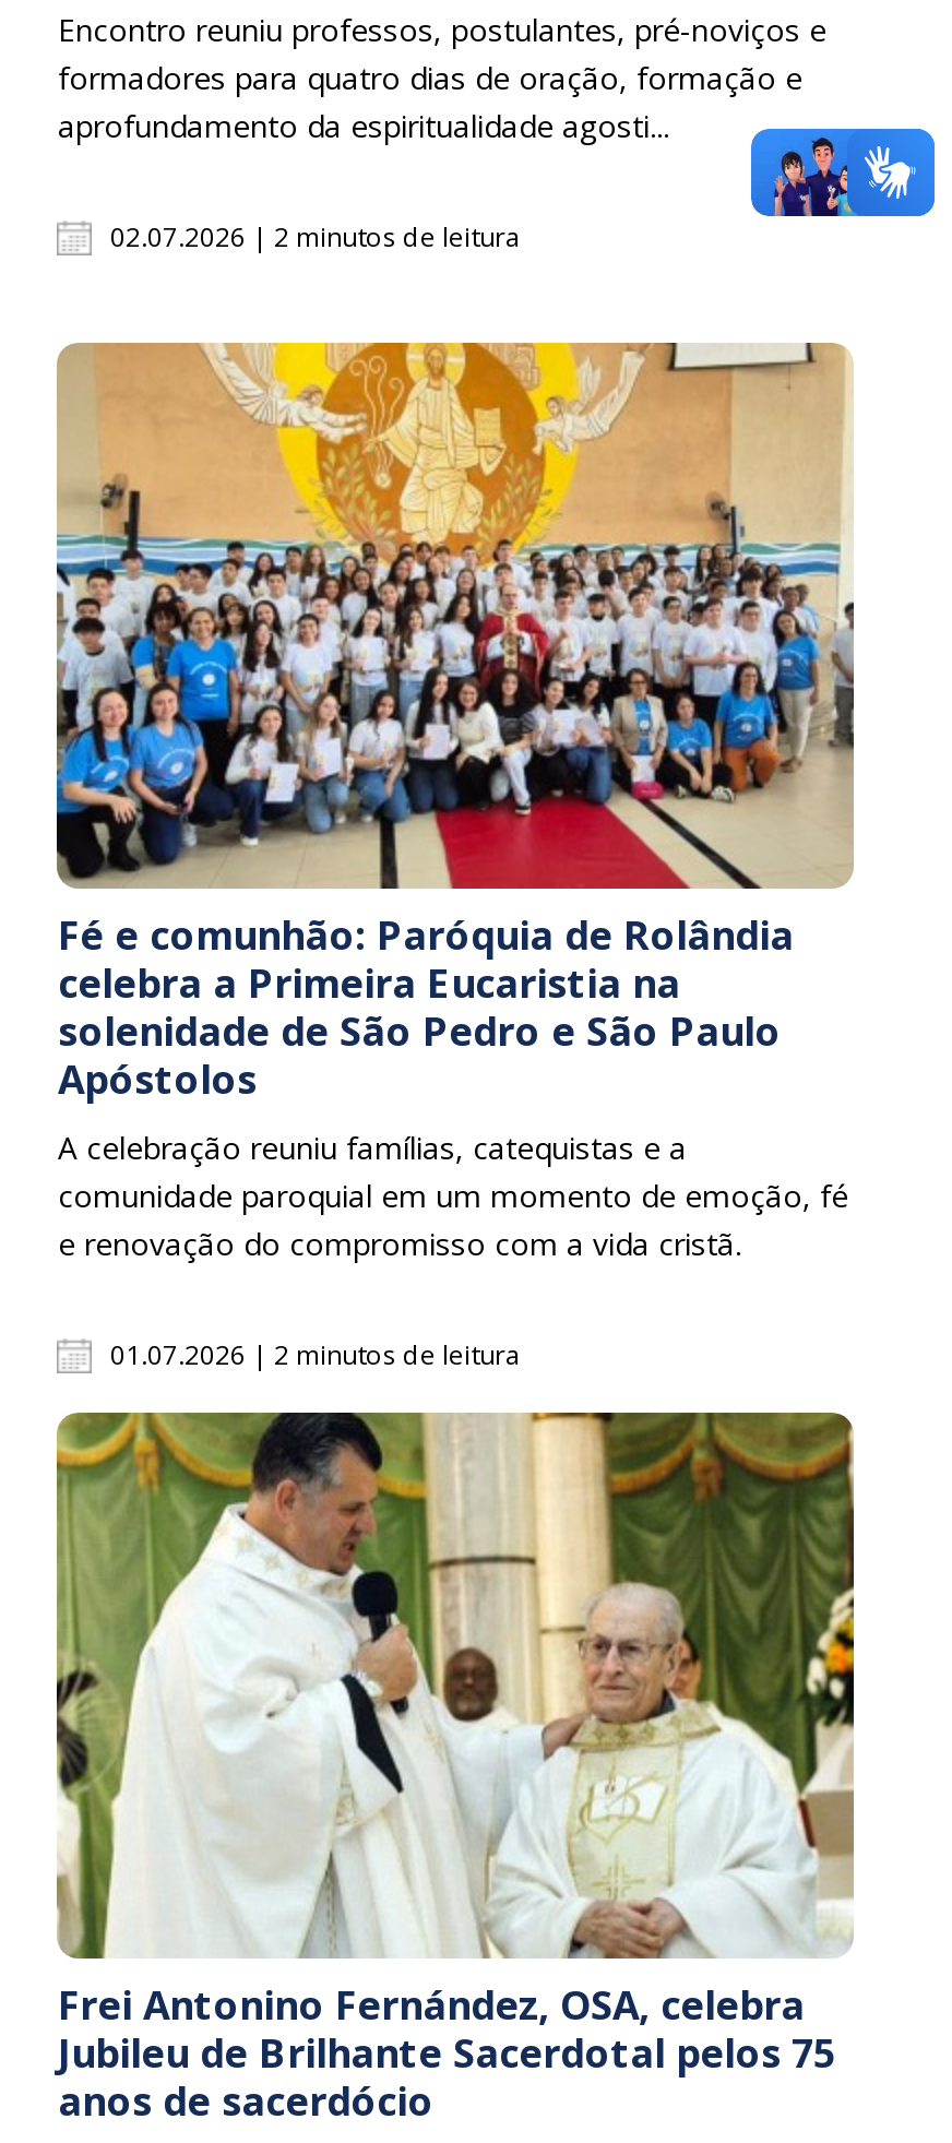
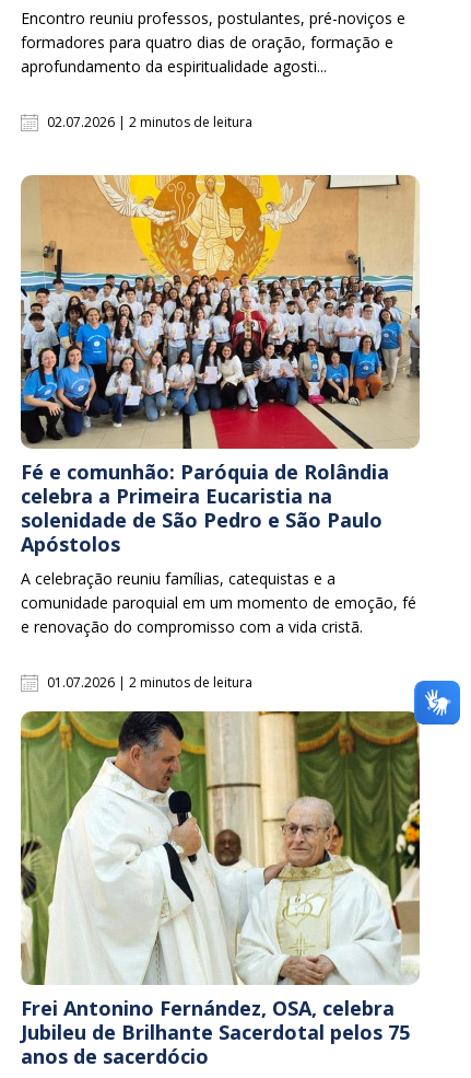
- [image]

+ [image]
